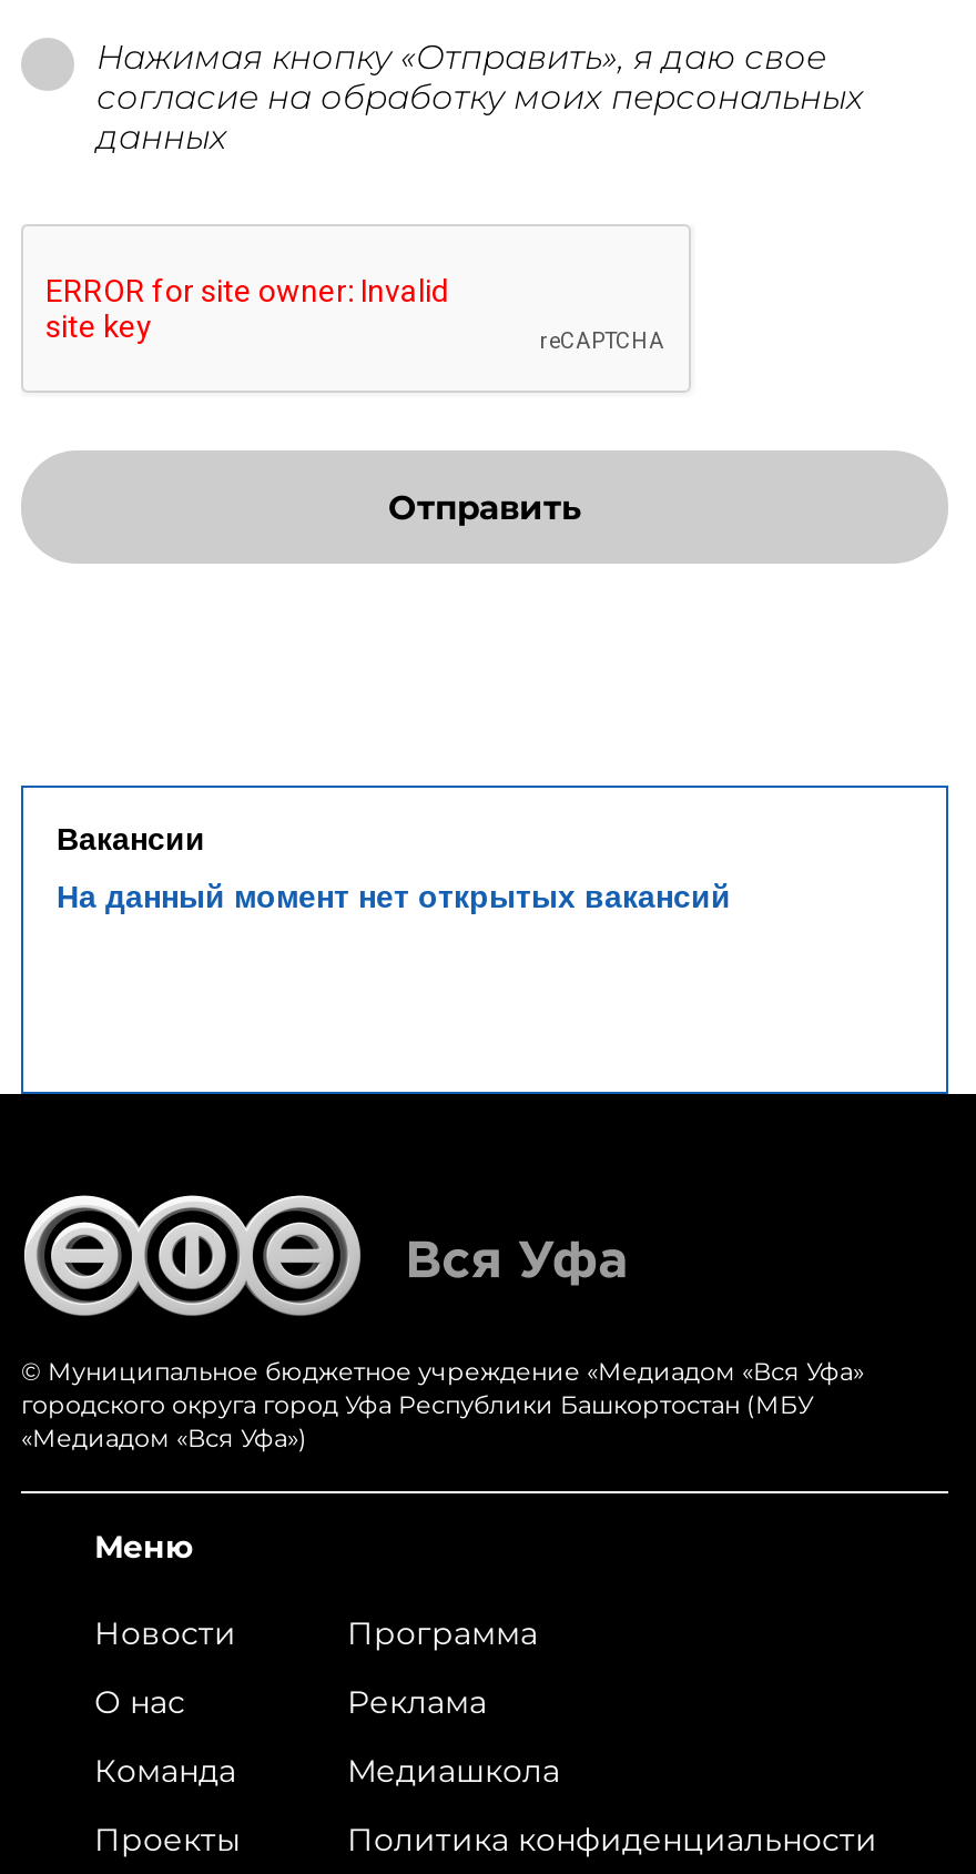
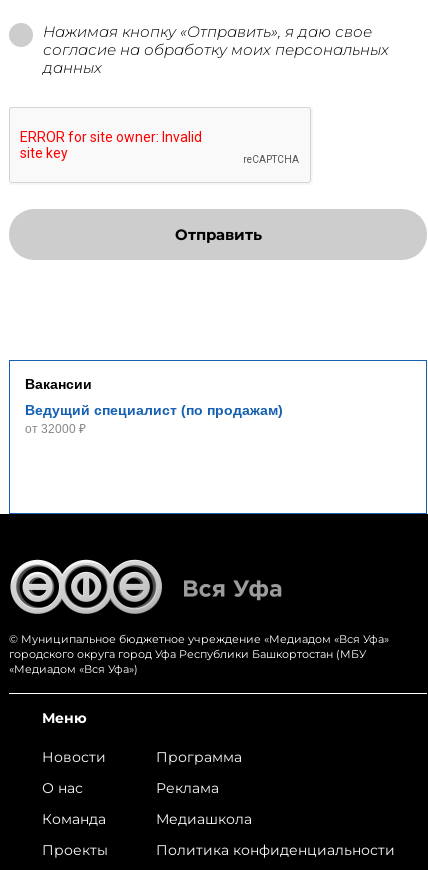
- На данный момент нет открытых вакансий
+ Ведущий специалист (по продажам)
+ от 32000 ₽
